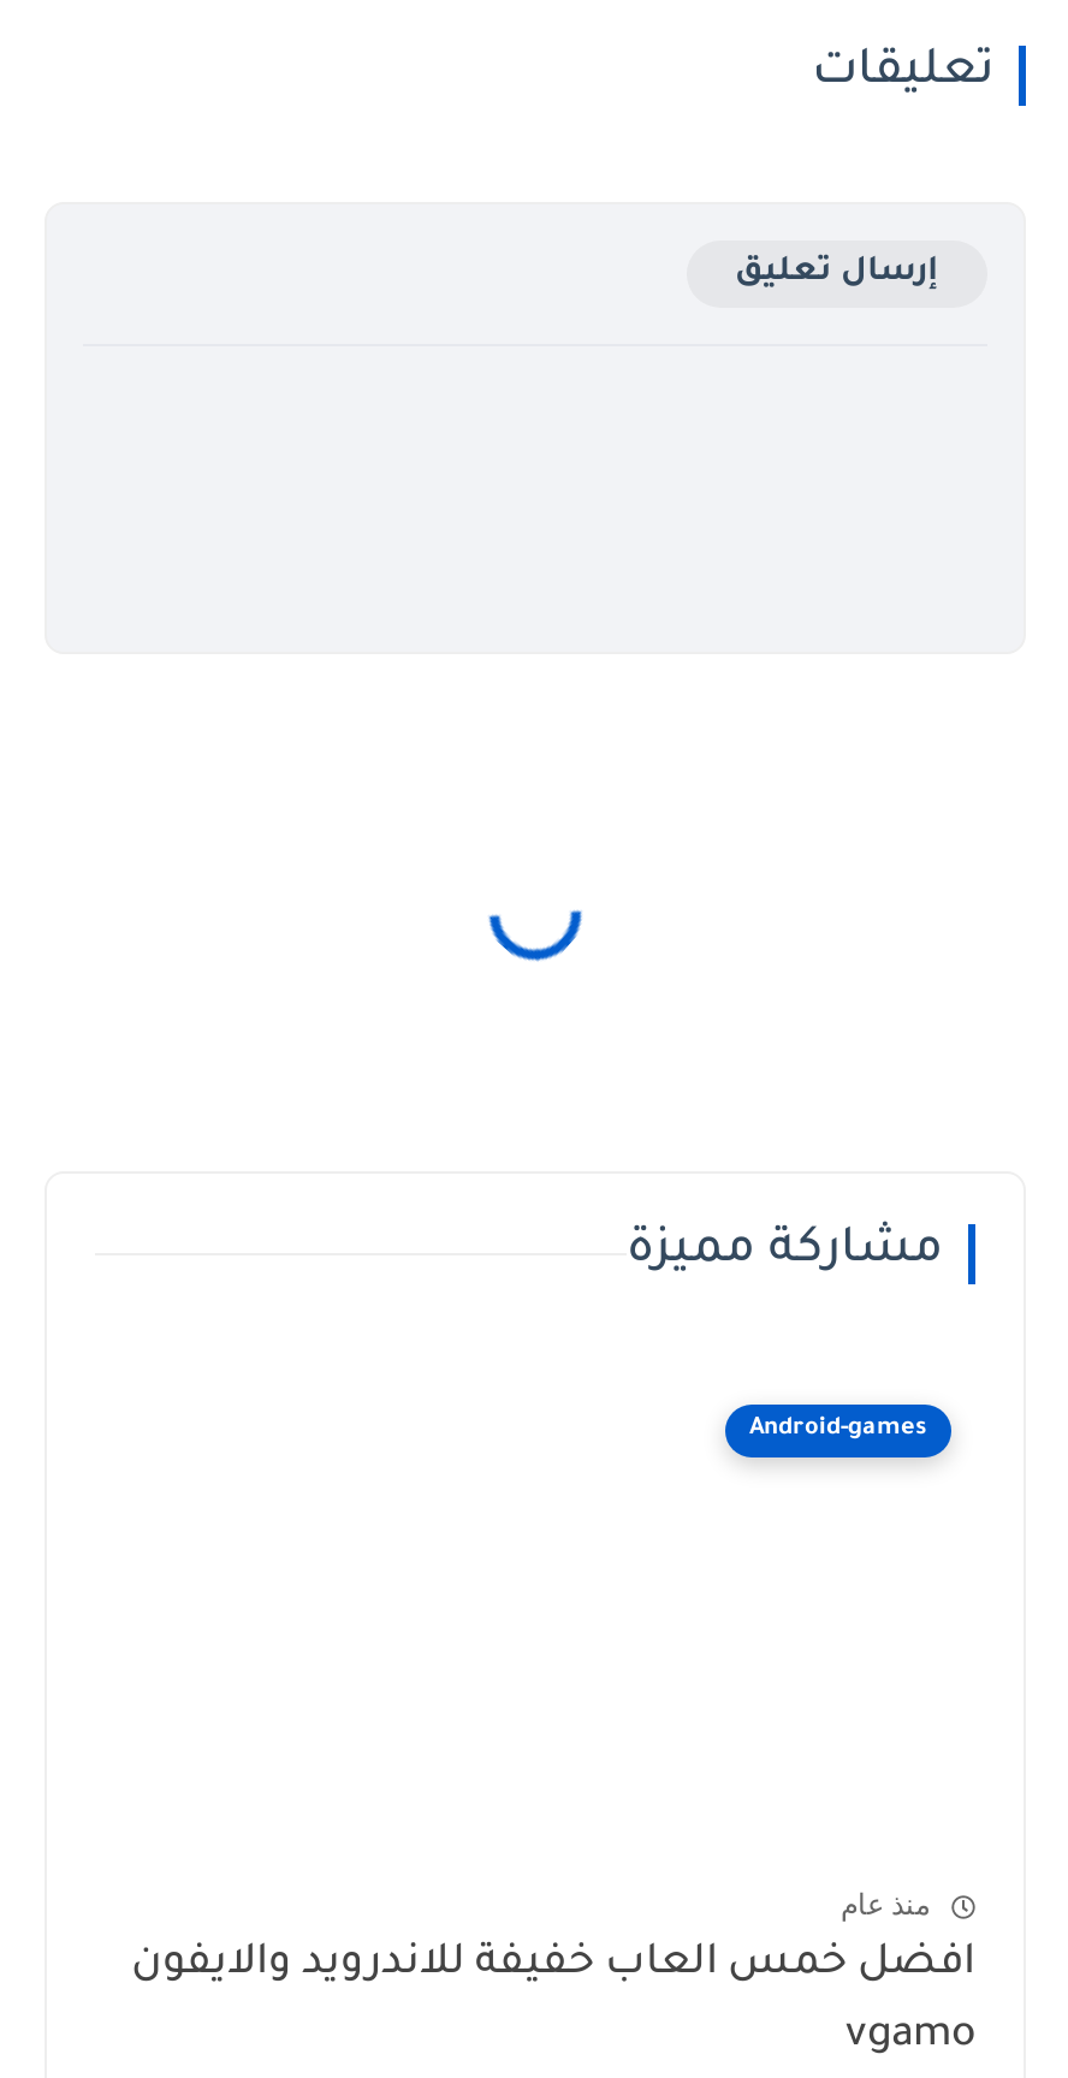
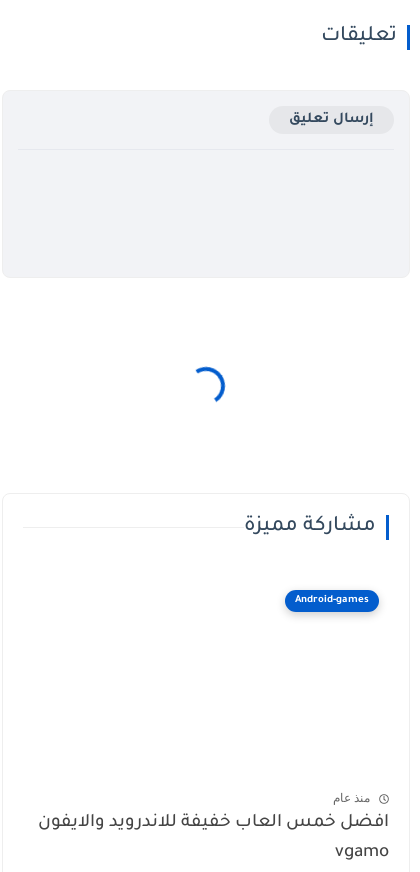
- [image]
+ [image]
